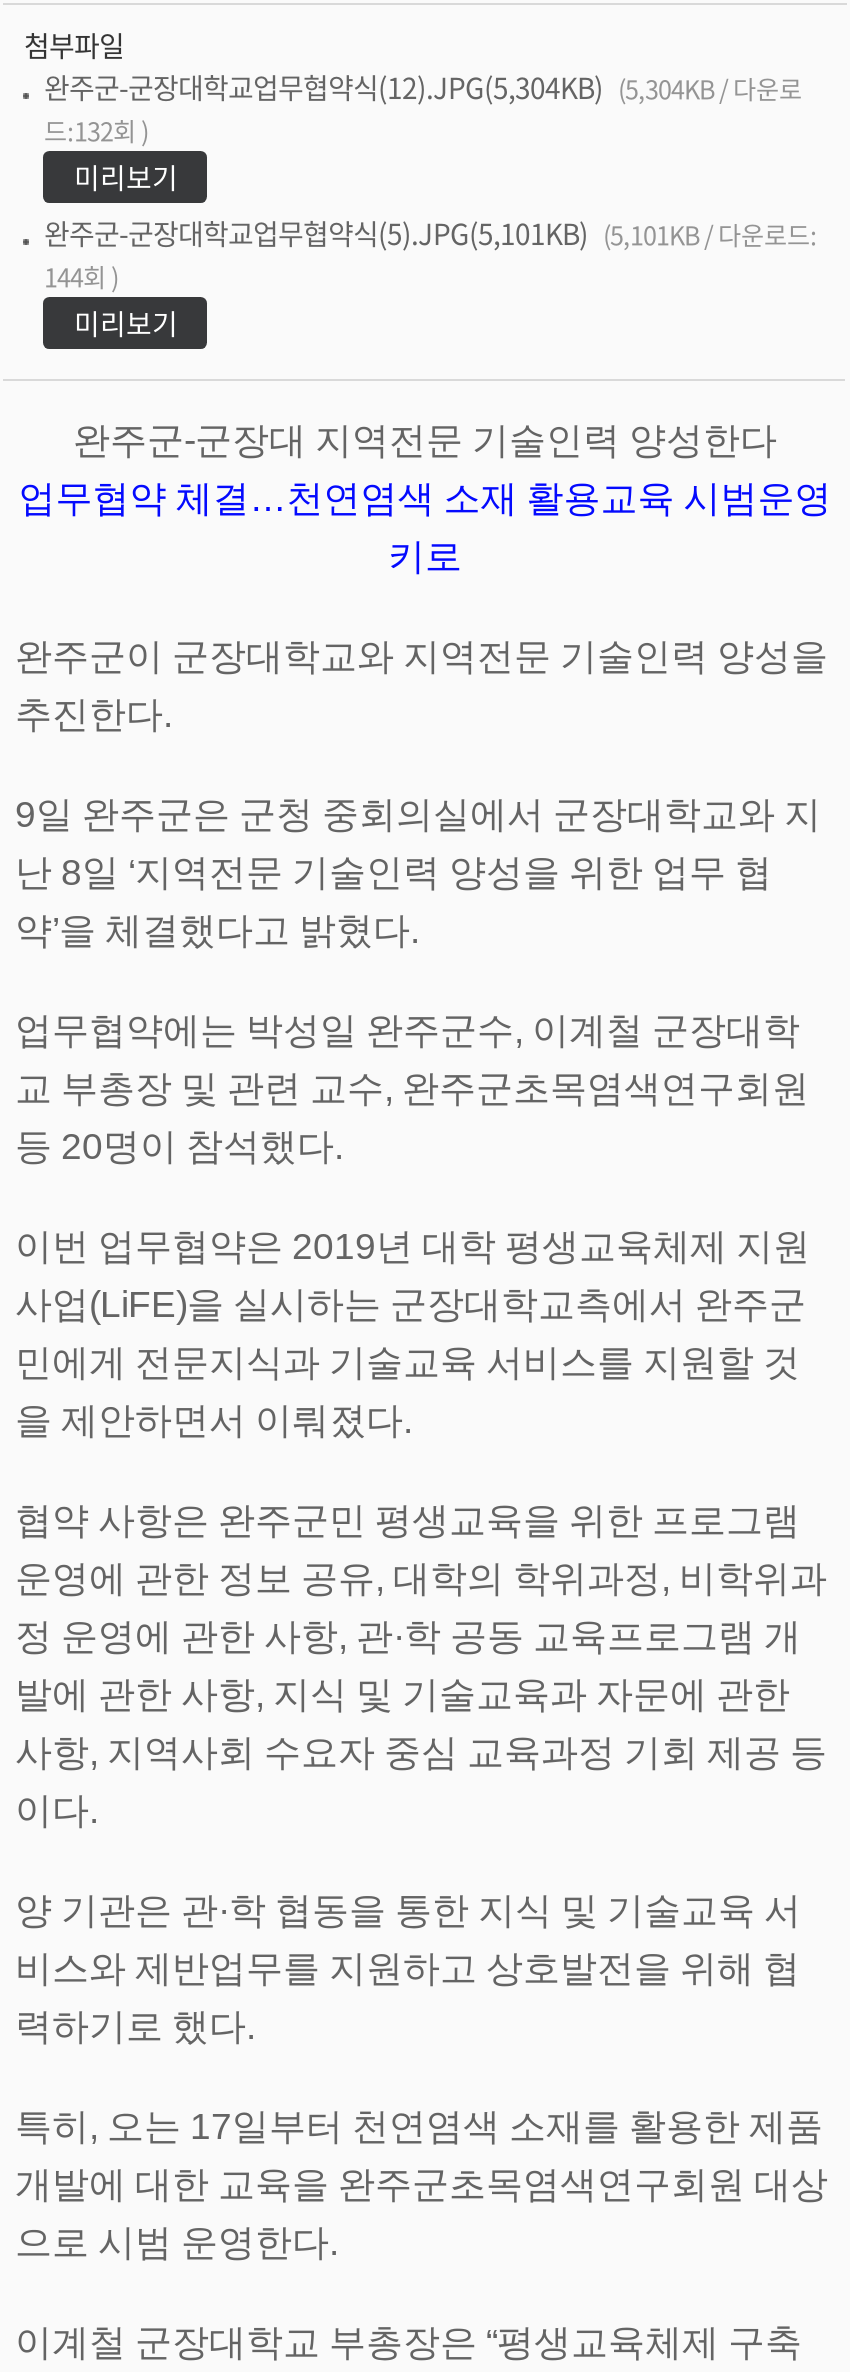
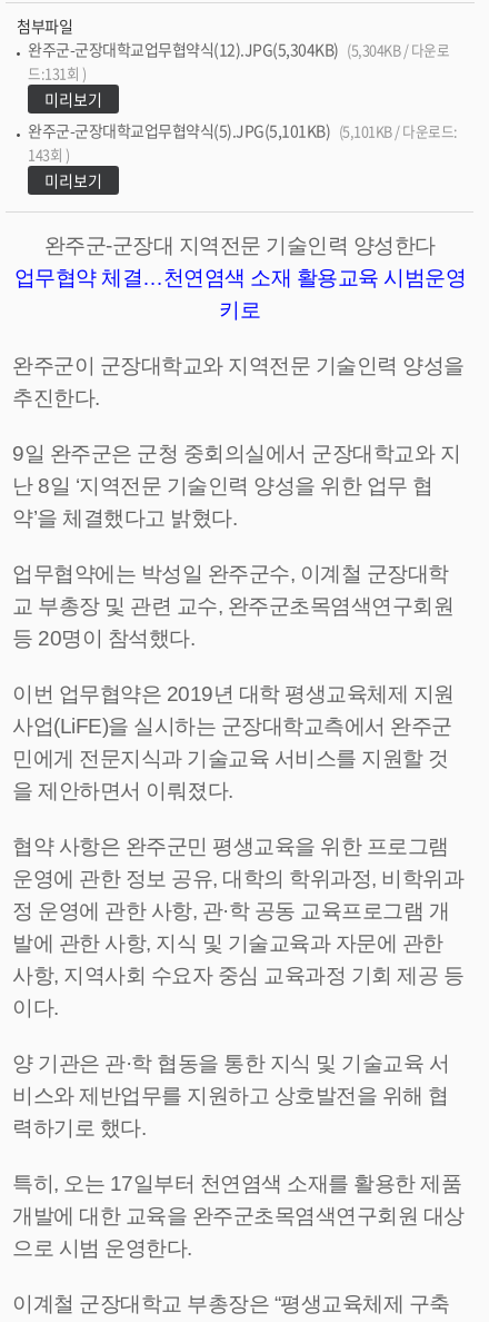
- 드:132회 )
+ 드:131회 )

- 144회 )
+ 143회 )
